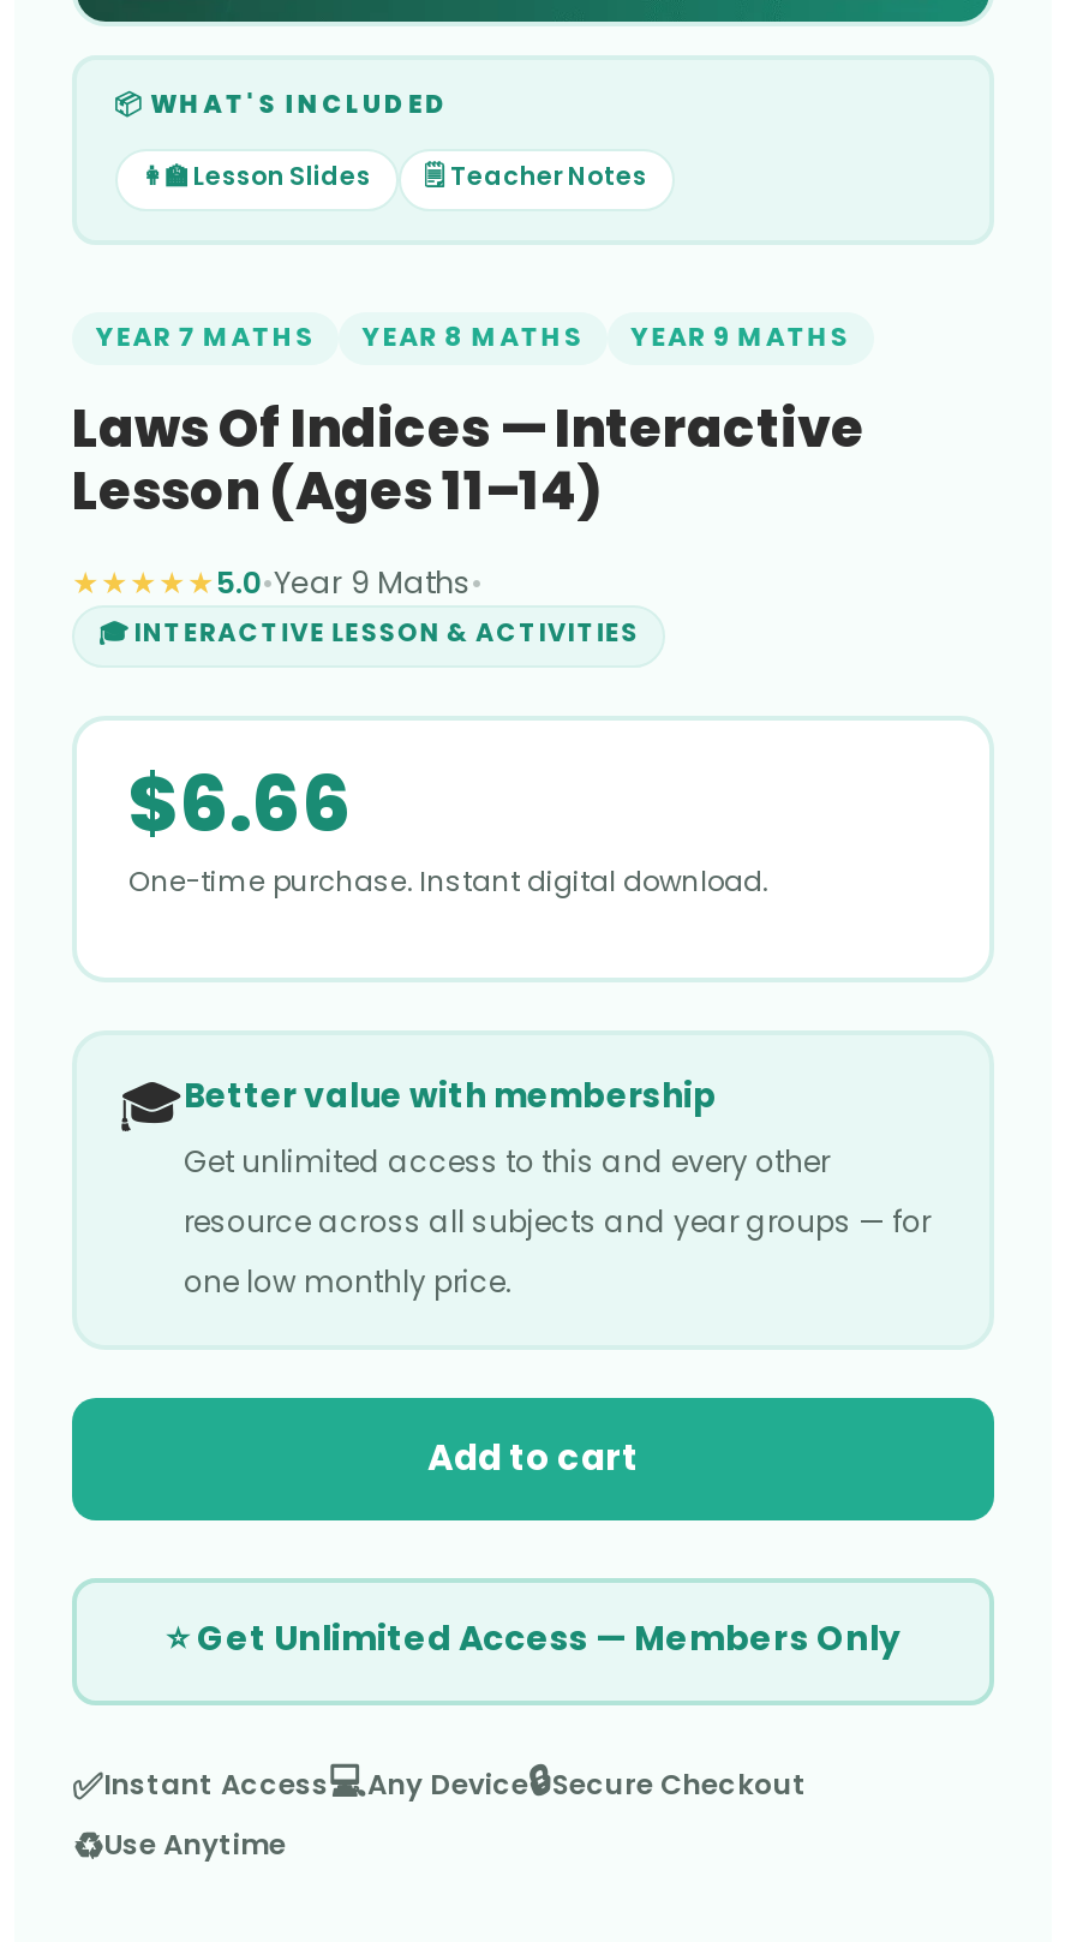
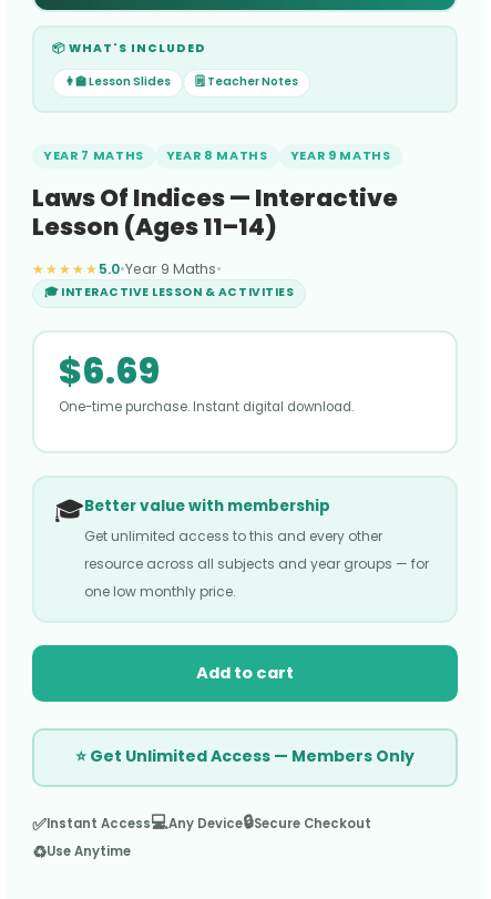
- $6.66
+ $6.69
